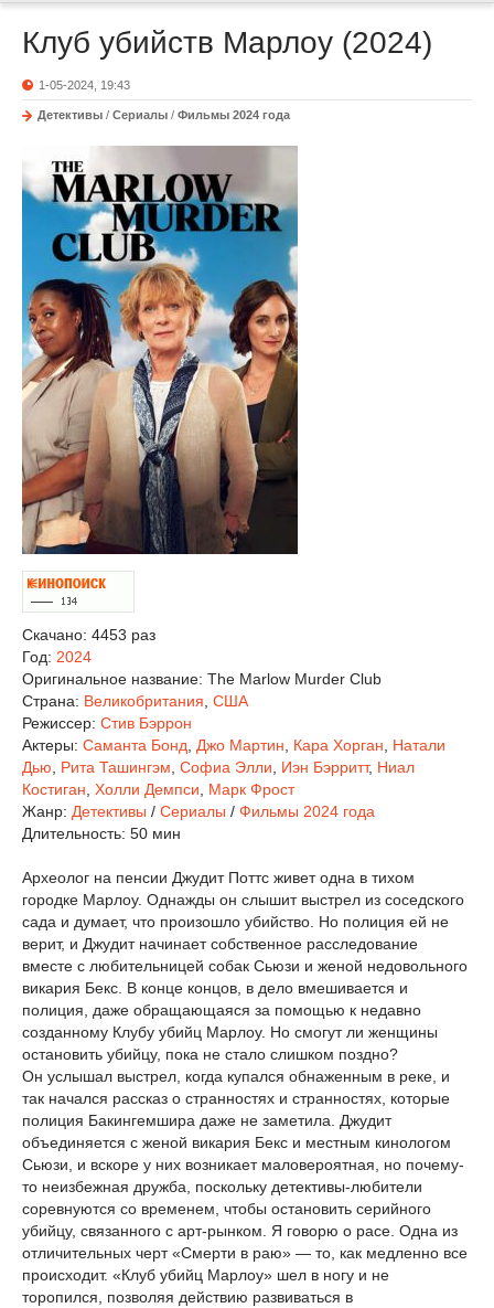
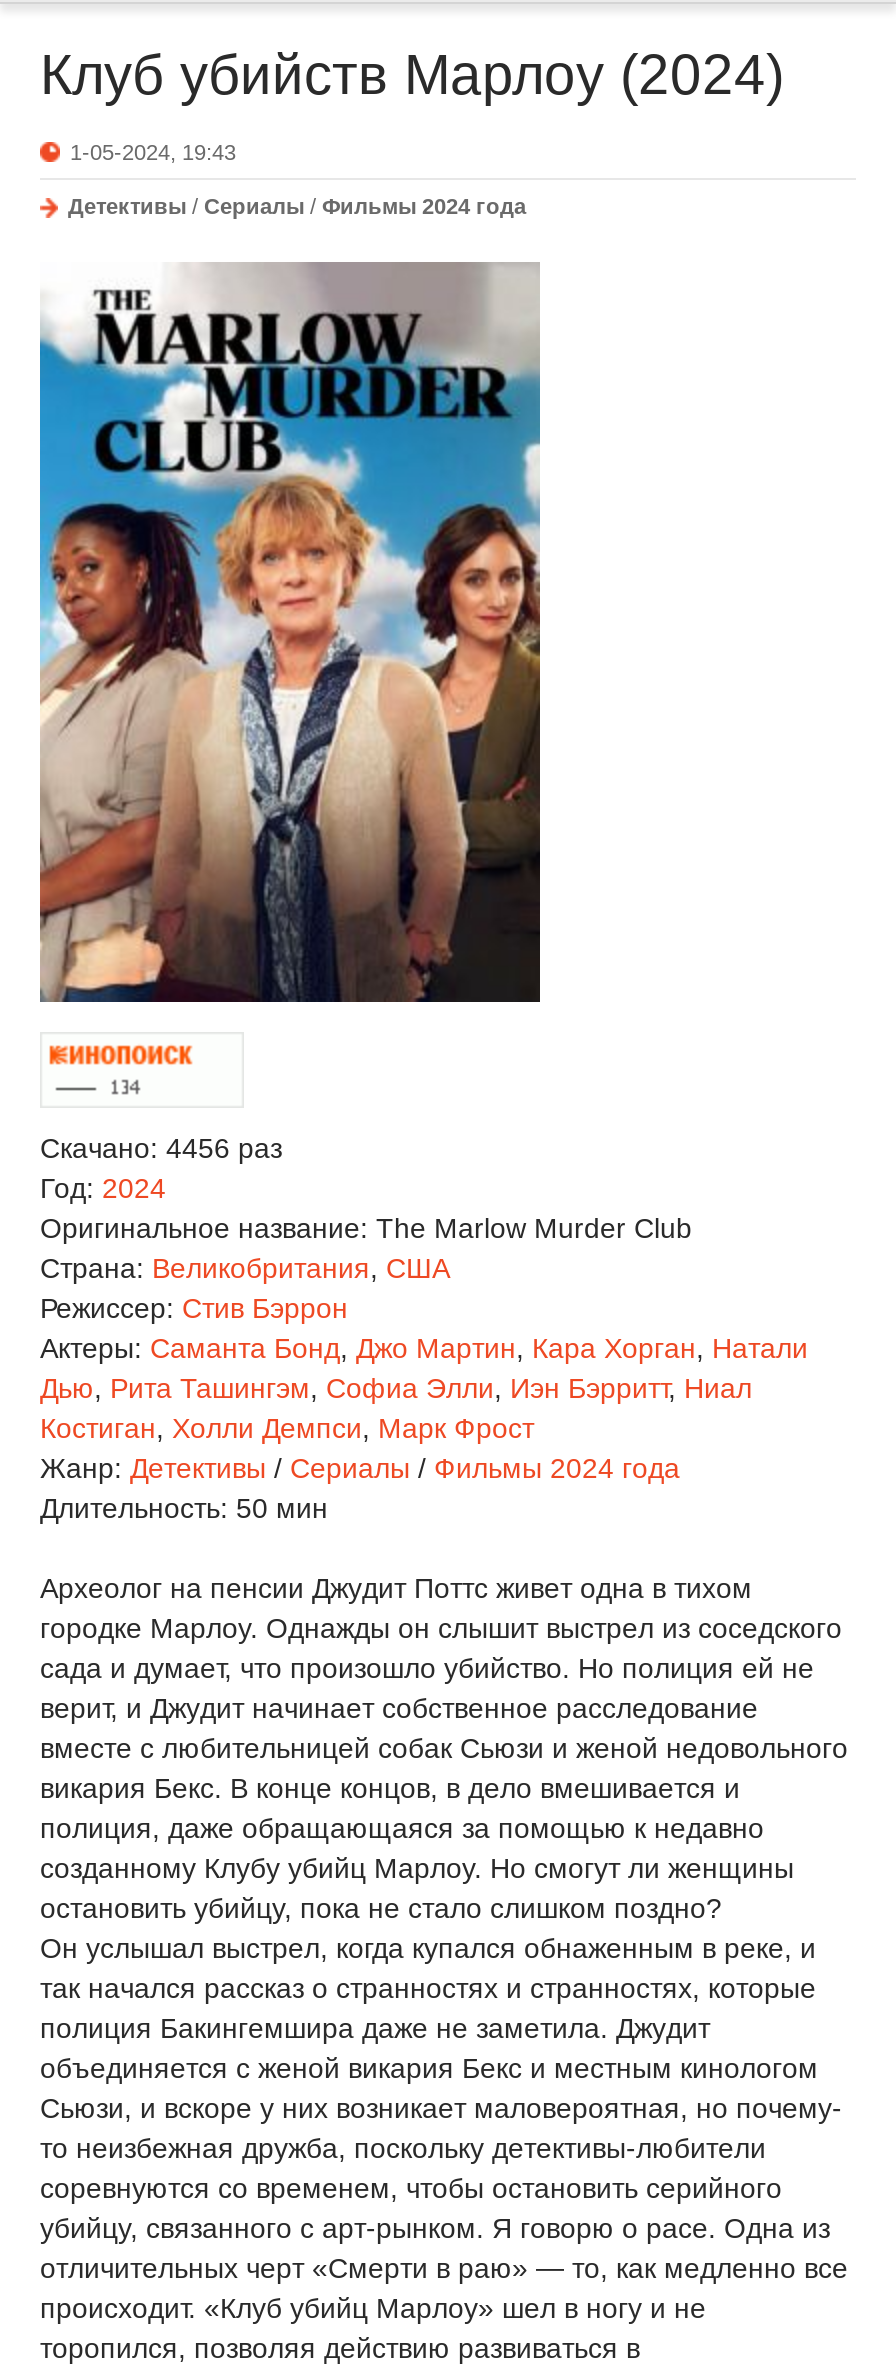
- Скачано: 4453 раз
+ Скачано: 4456 раз
